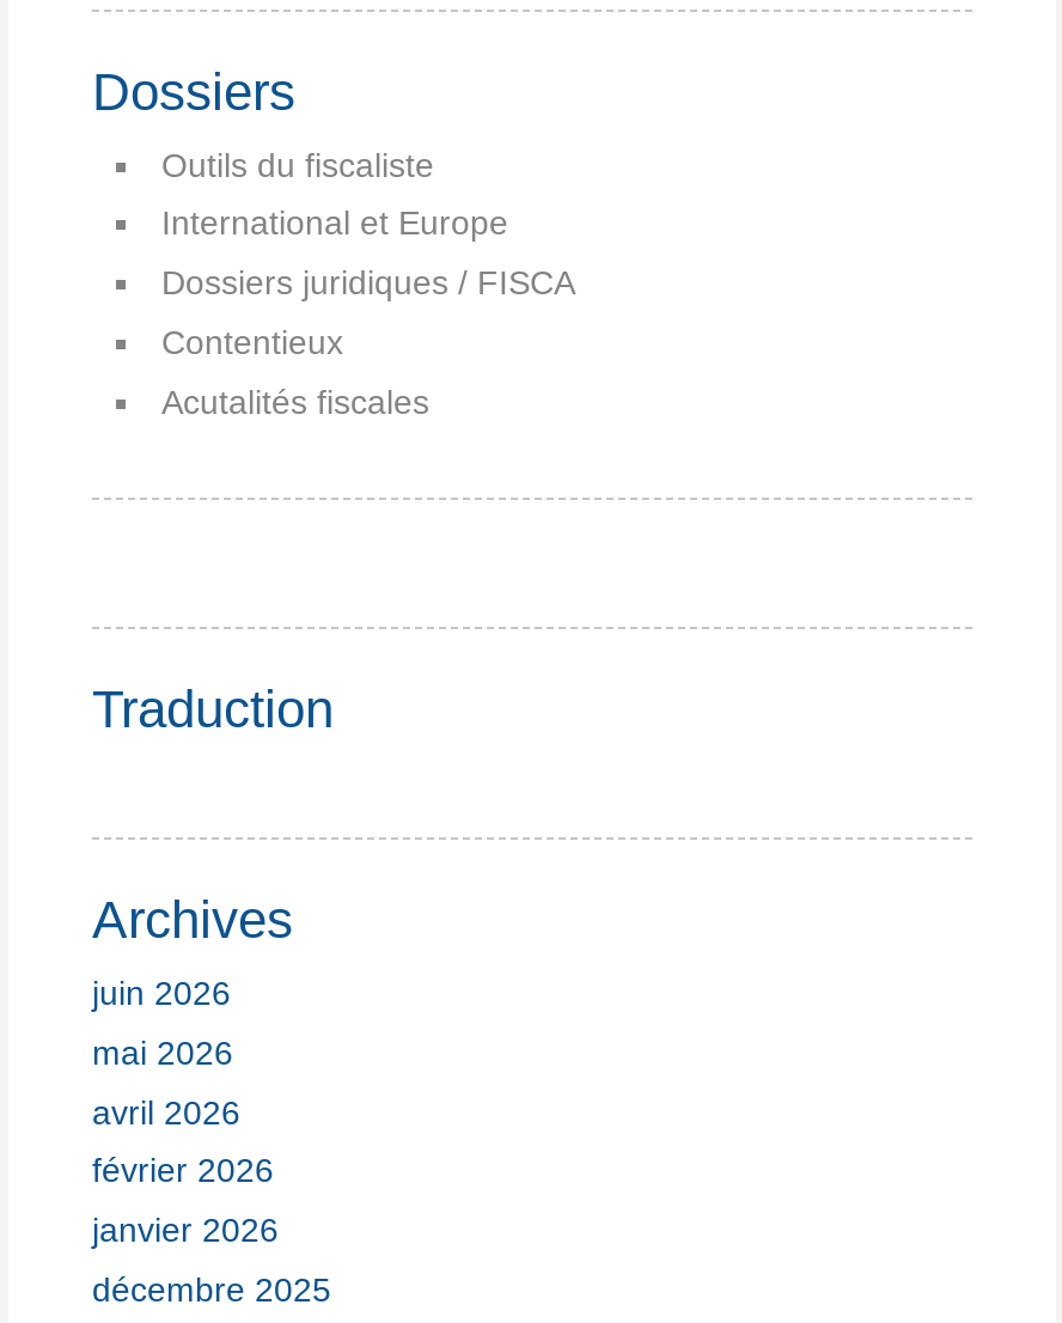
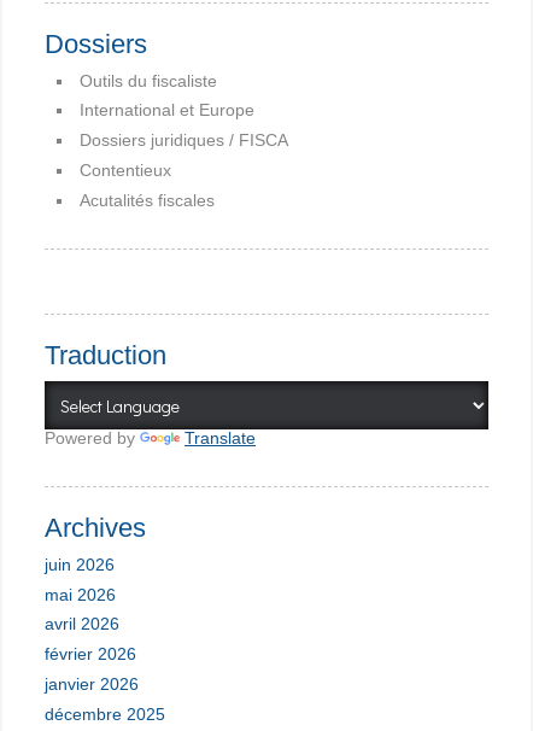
+ Powered by
+ Translate
